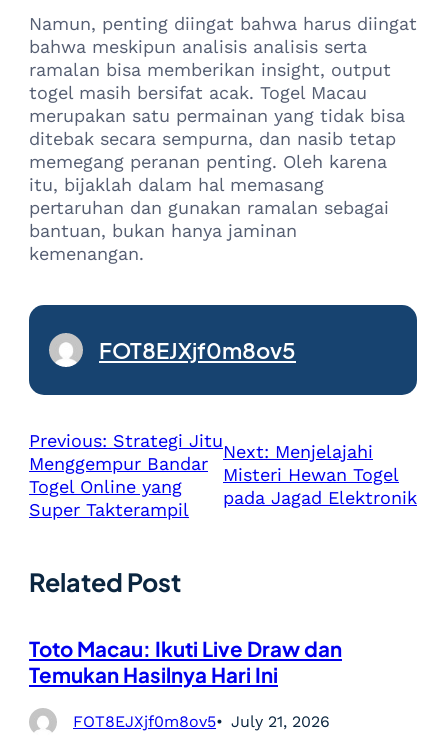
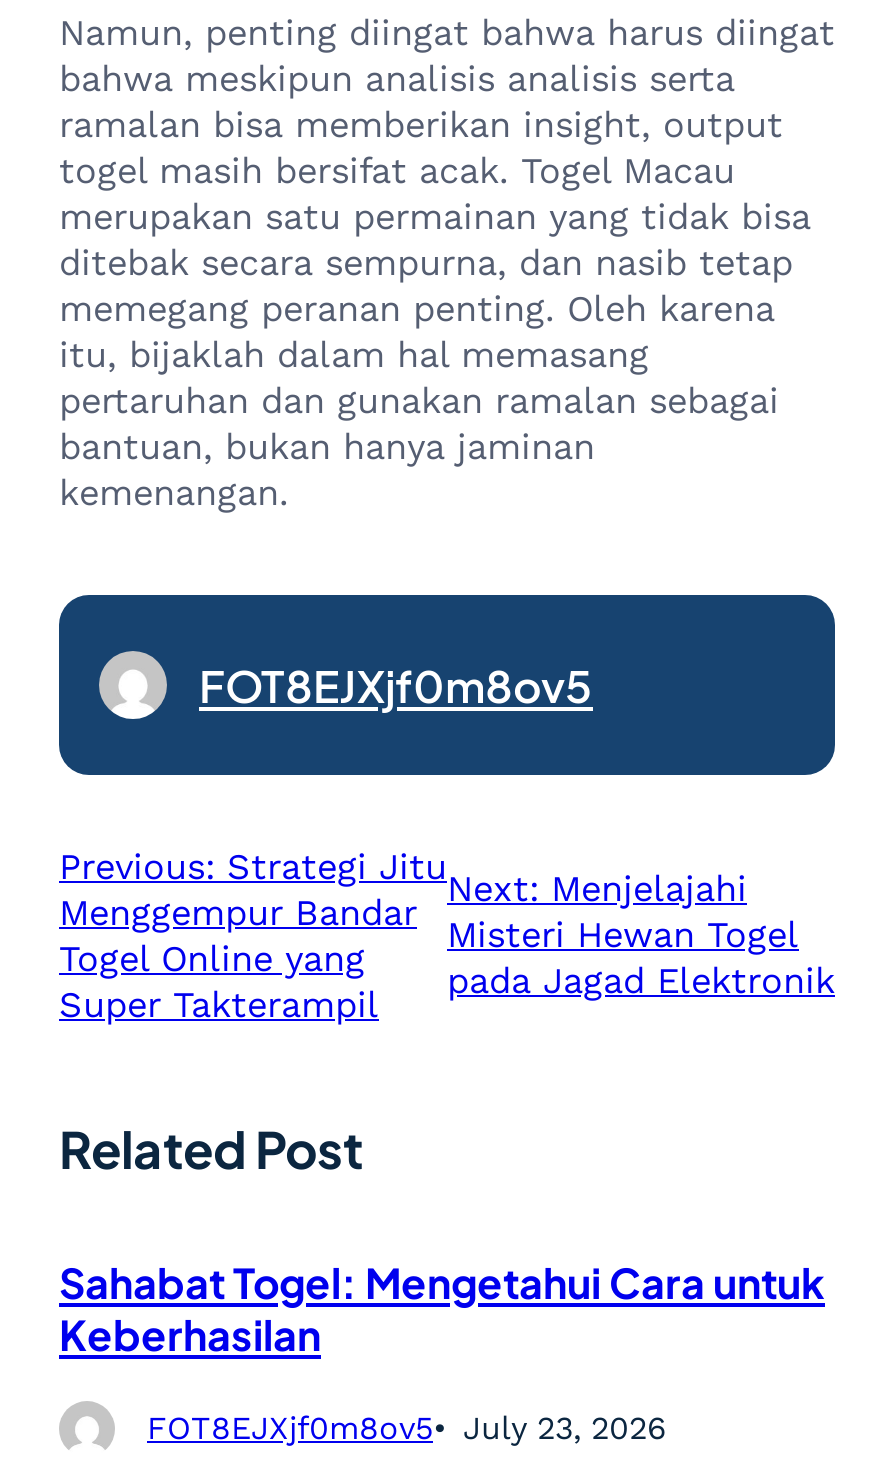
- Toto Macau: Ikuti Live Draw dan
- Temukan Hasilnya Hari Ini
+ Sahabat Togel: Mengetahui Cara untuk
+ Keberhasilan

- FOT8EJXjf0m8ov5 July 21, 2026
+ FOT8EJXjf0m8ov5 July 23, 2026
